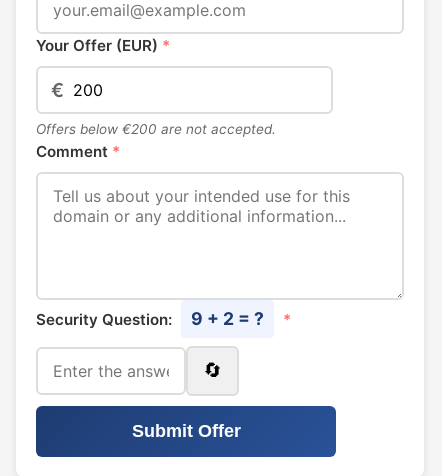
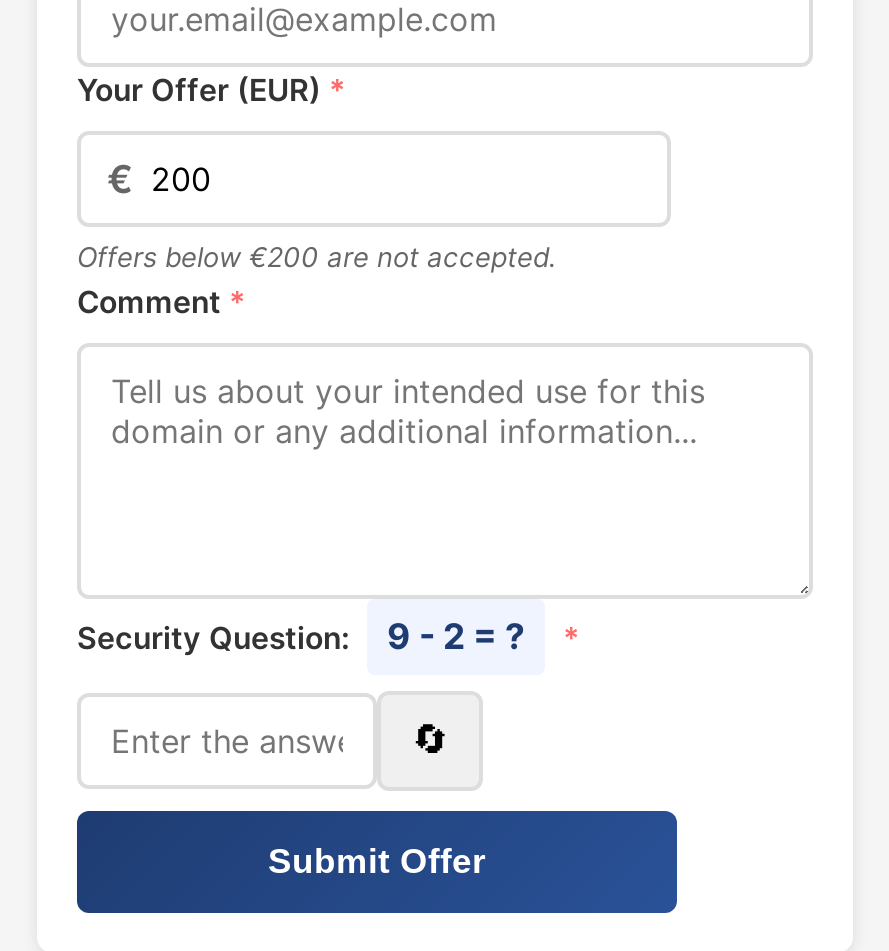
- 9 + 2 = ?
+ 9 - 2 = ?
